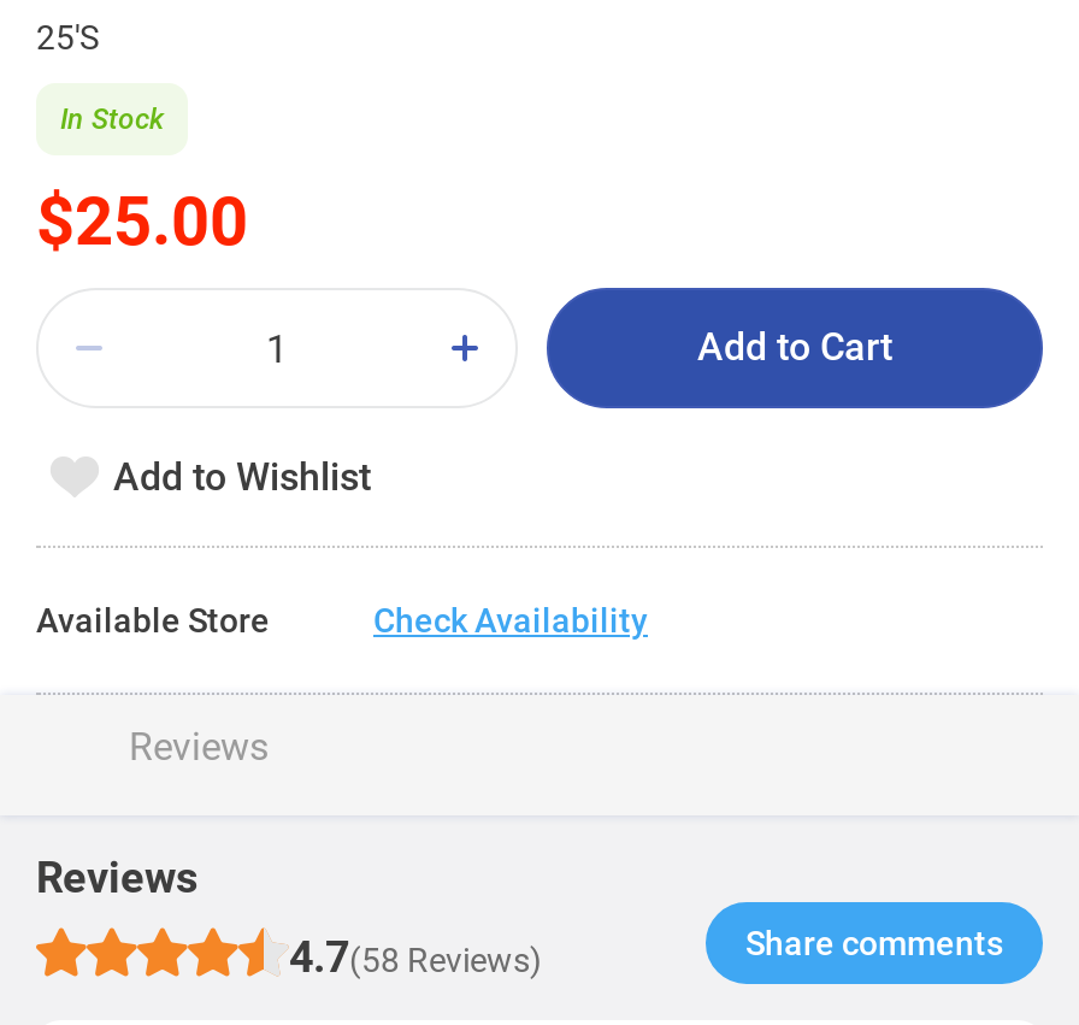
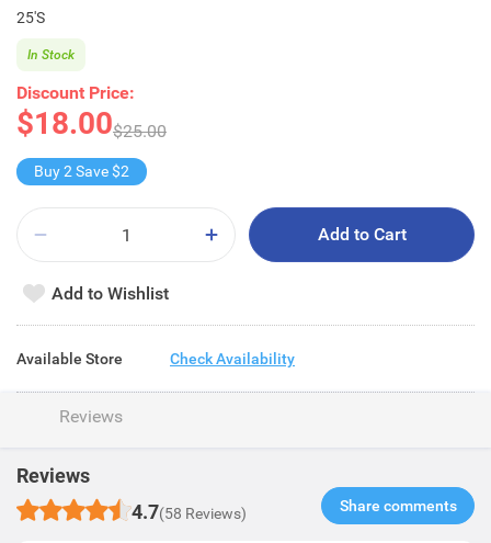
+ Buy 2 Save $2

- $25.00
+ Discount Price:
+ $18.00$25.00
